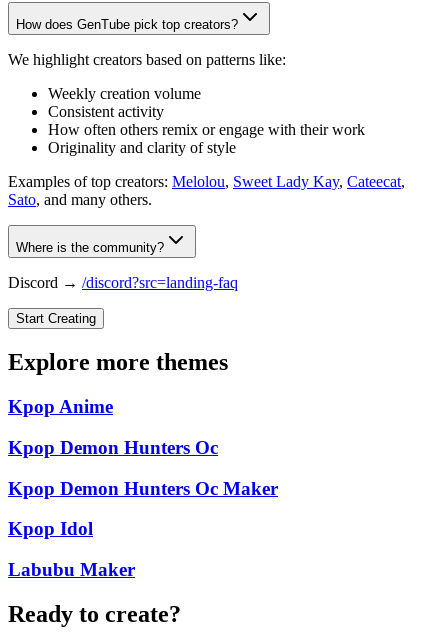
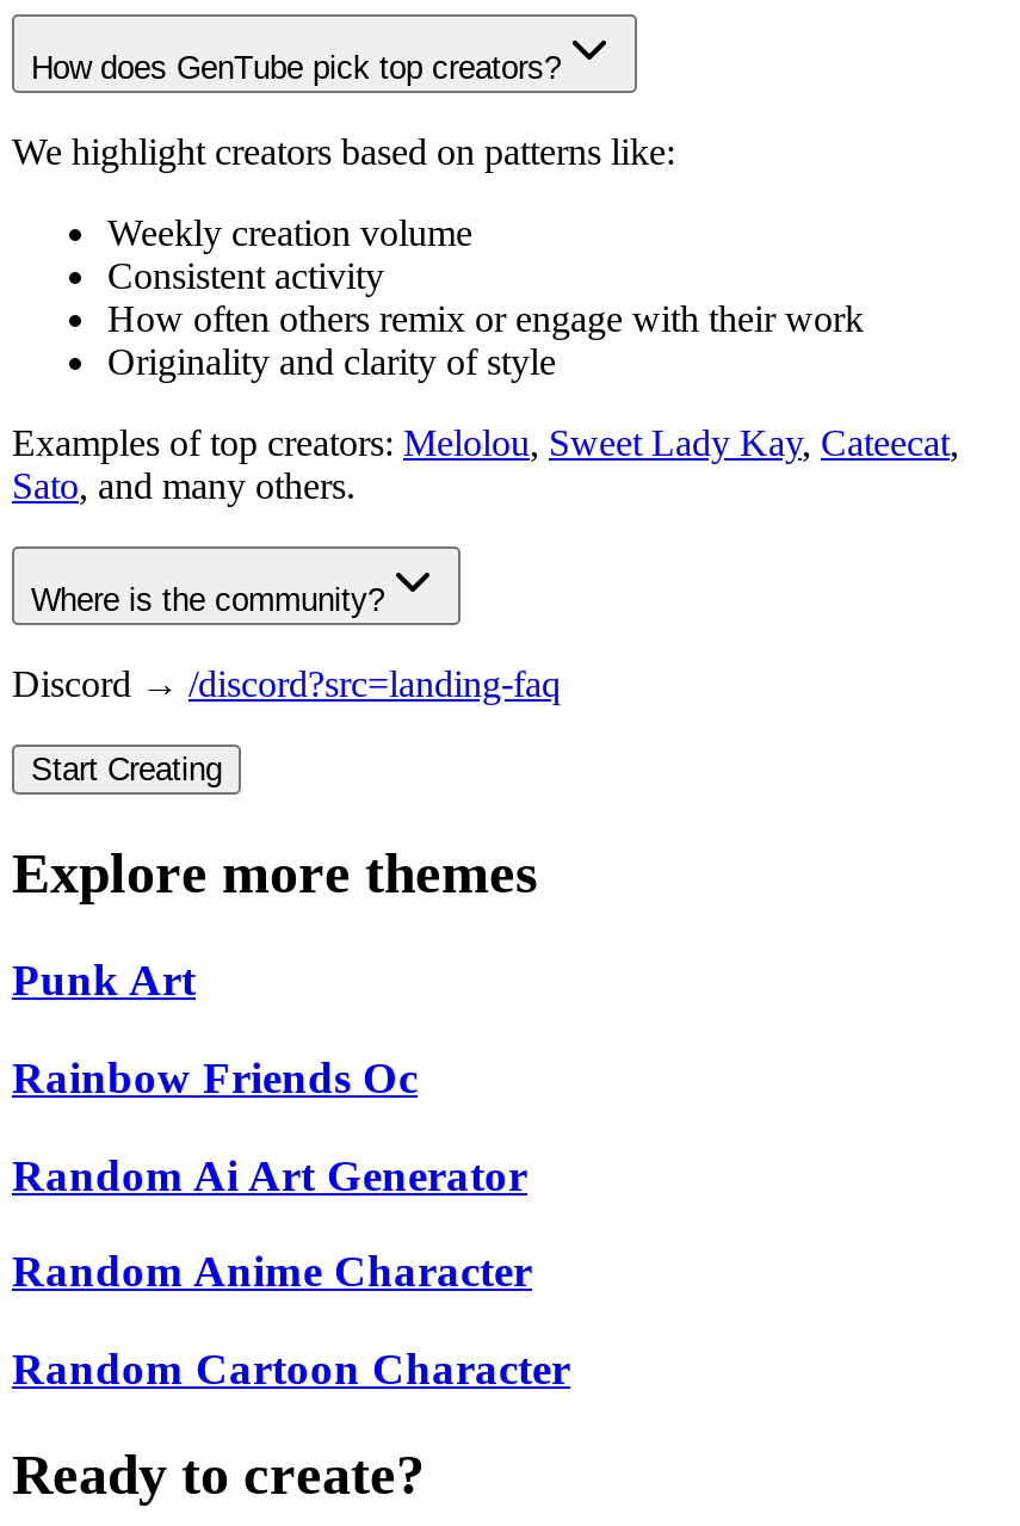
- Kpop Anime
+ Punk Art

- Kpop Demon Hunters Oc
+ Rainbow Friends Oc

- Kpop Demon Hunters Oc Maker
+ Random Ai Art Generator

- Kpop Idol
+ Random Anime Character

- Labubu Maker
+ Random Cartoon Character
